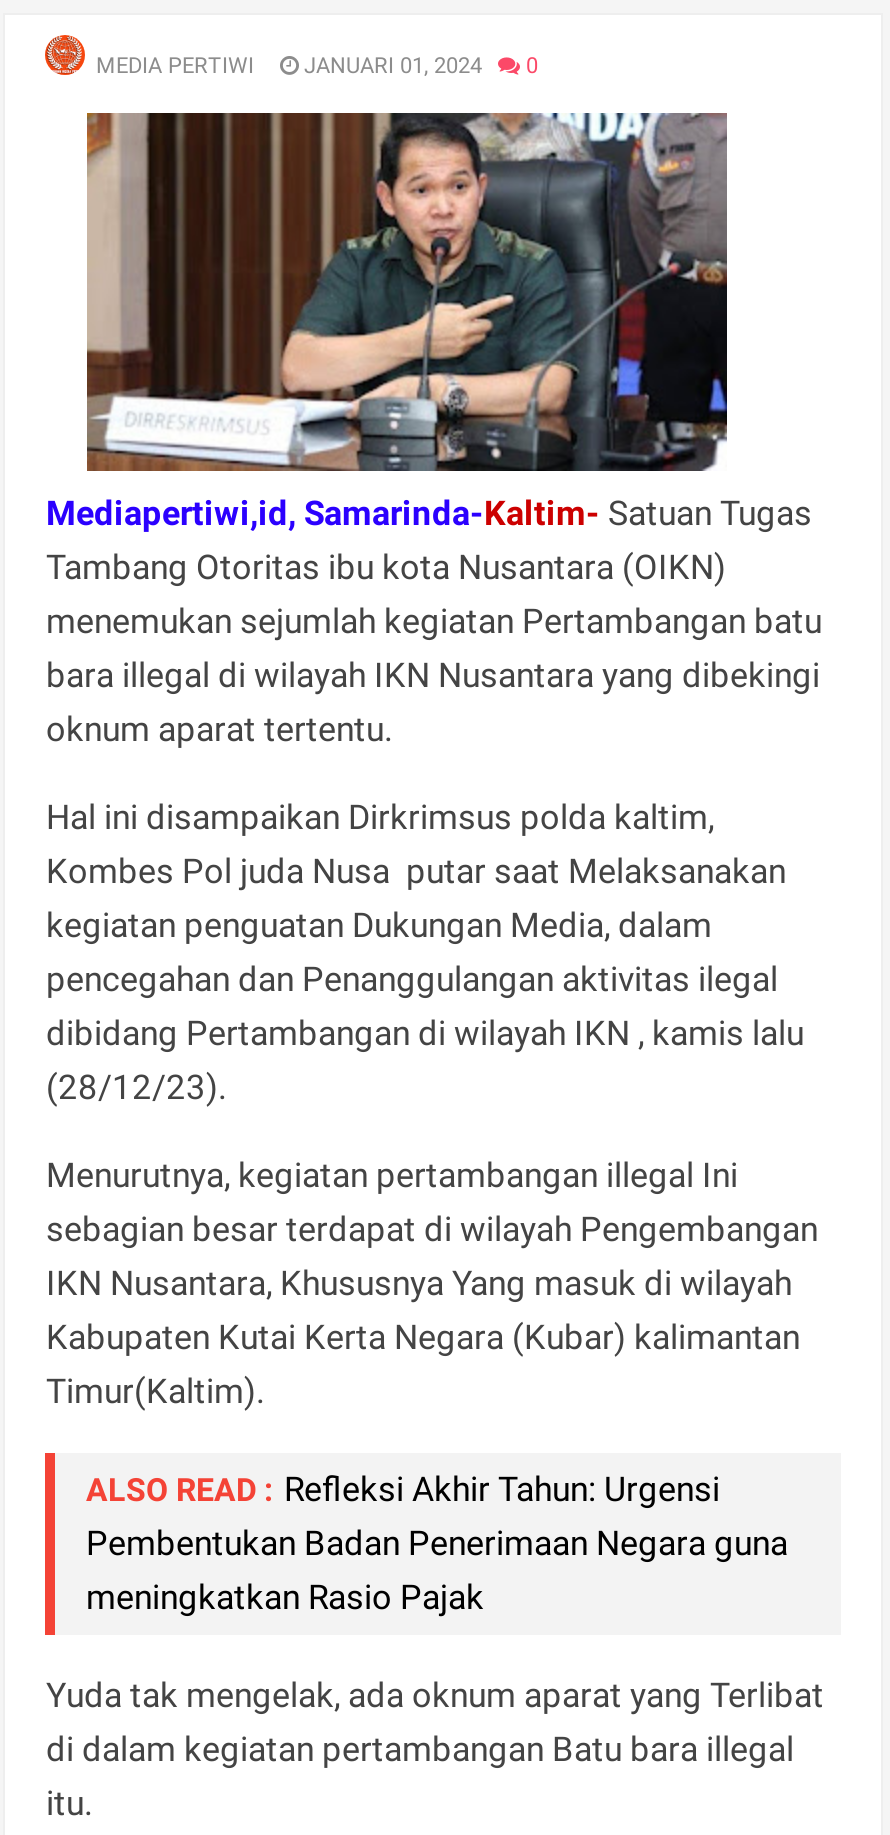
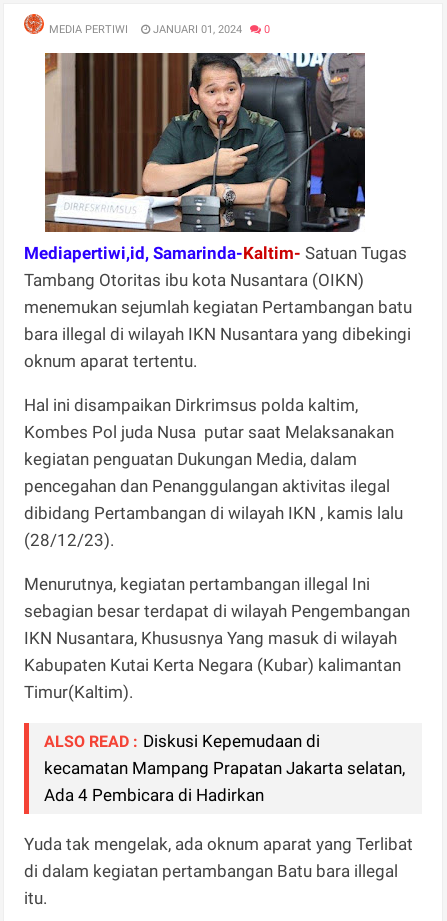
- ALSO READ : Refleksi Akhir Tahun: Urgensi
- Pembentukan Badan Penerimaan Negara guna
- meningkatkan Rasio Pajak
+ ALSO READ : Diskusi Kepemudaan di
+ kecamatan Mampang Prapatan Jakarta selatan,
+ Ada 4 Pembicara di Hadirkan
